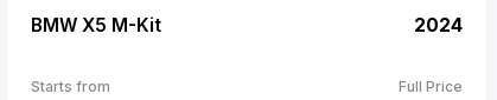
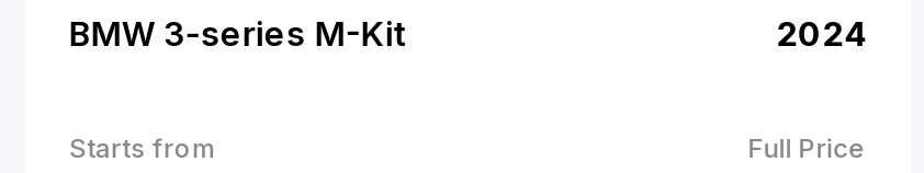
- BMW X5 M-Kit
+ BMW 3-series M-Kit
